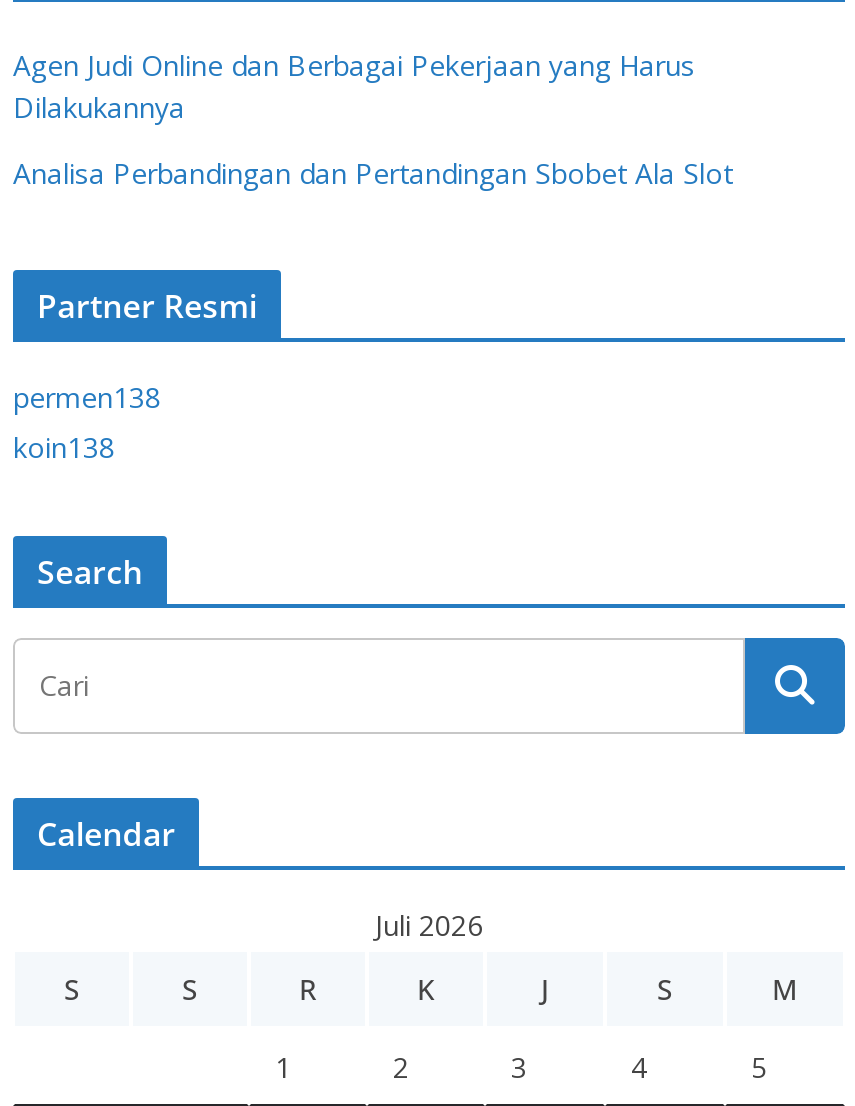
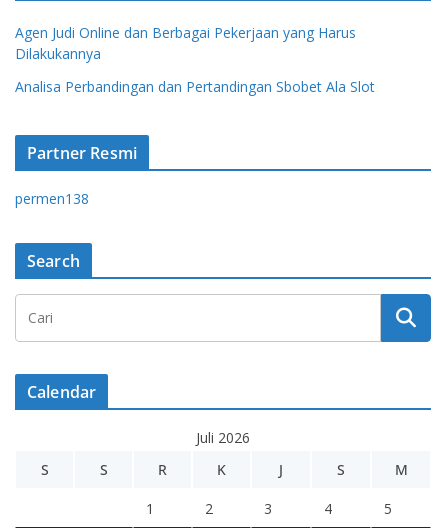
- koin138
